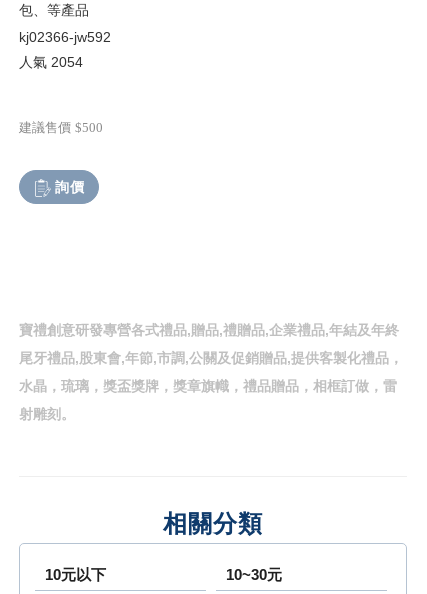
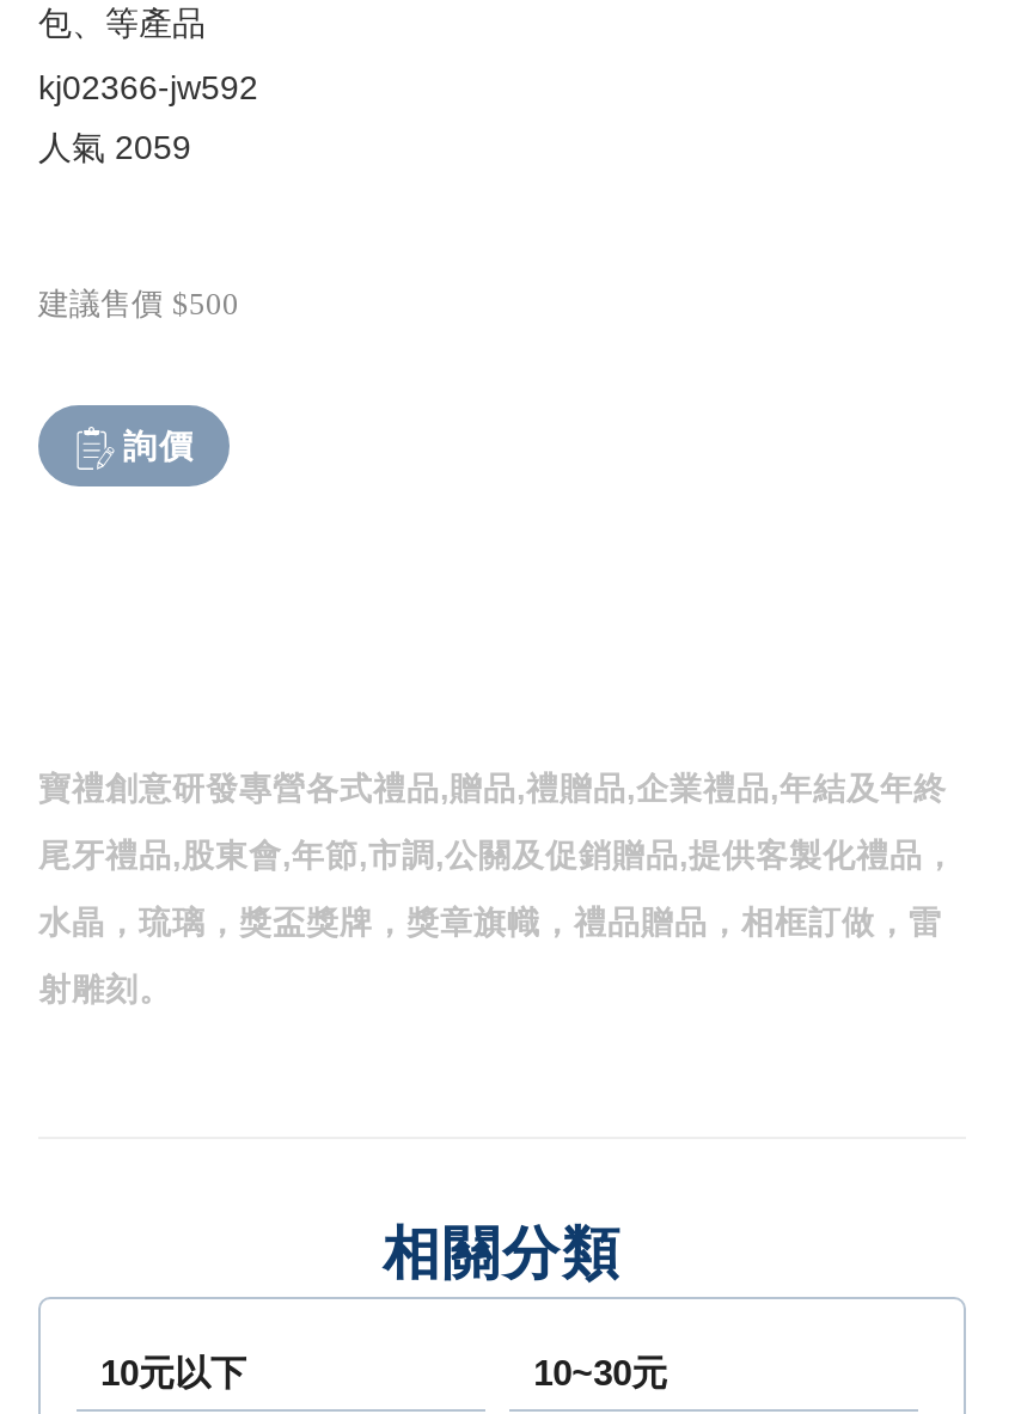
- 人氣2054
+ 人氣2059
